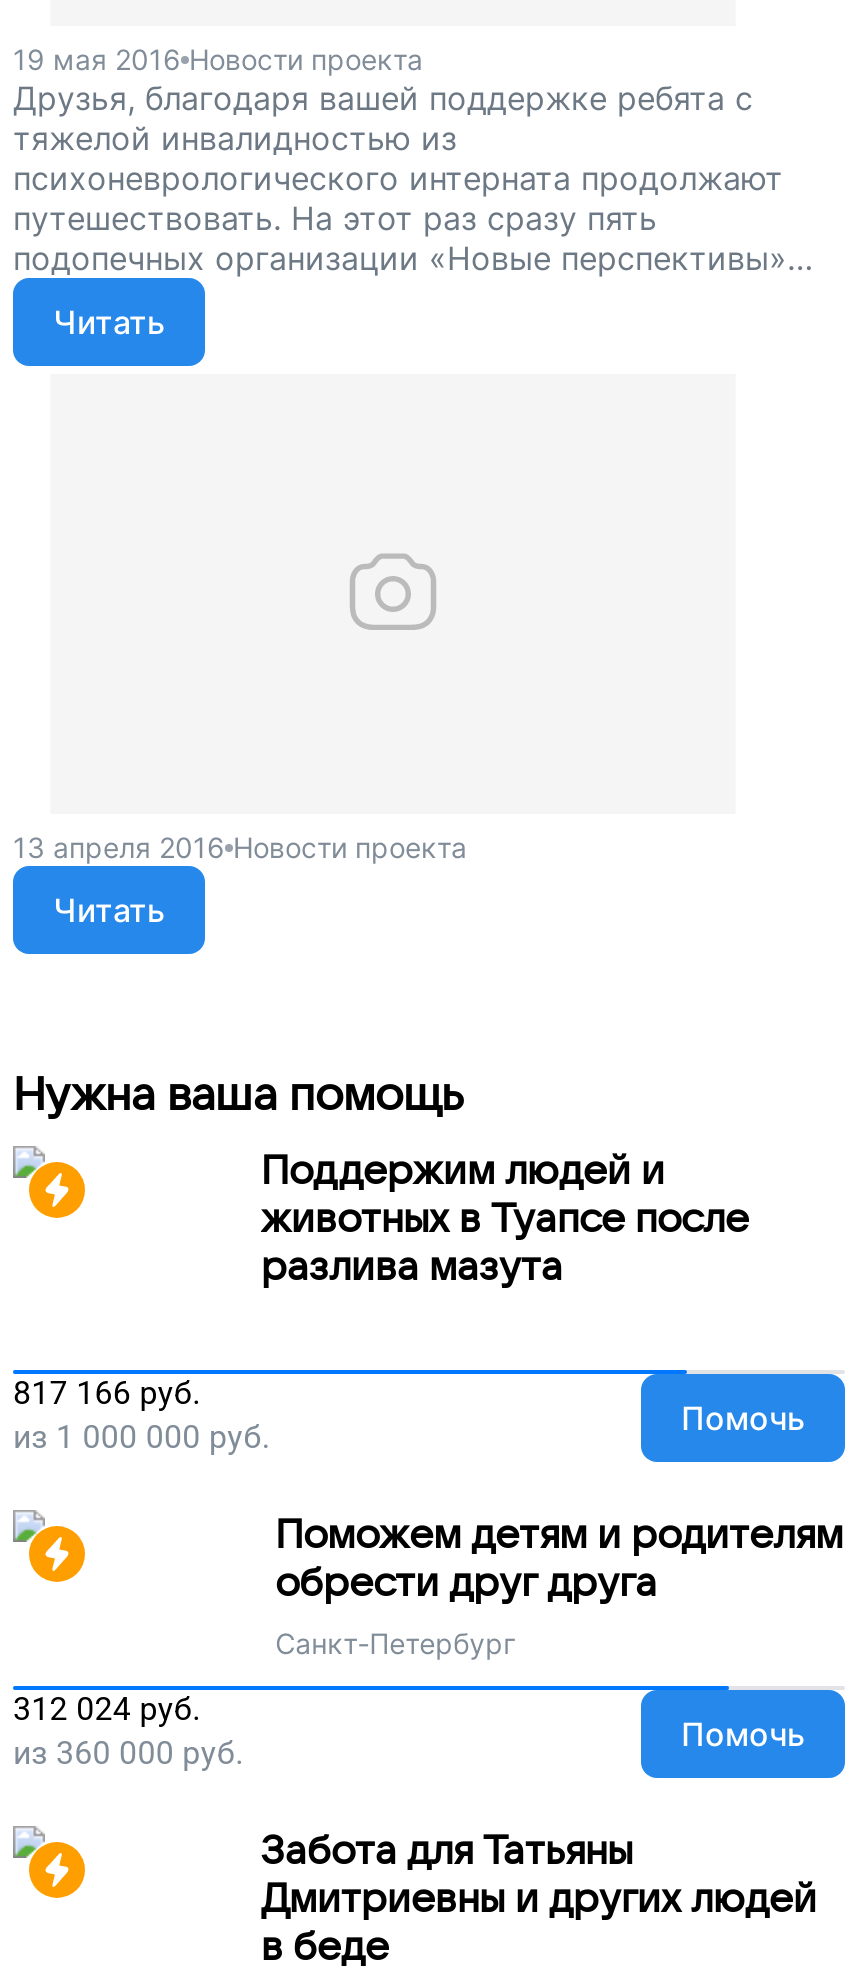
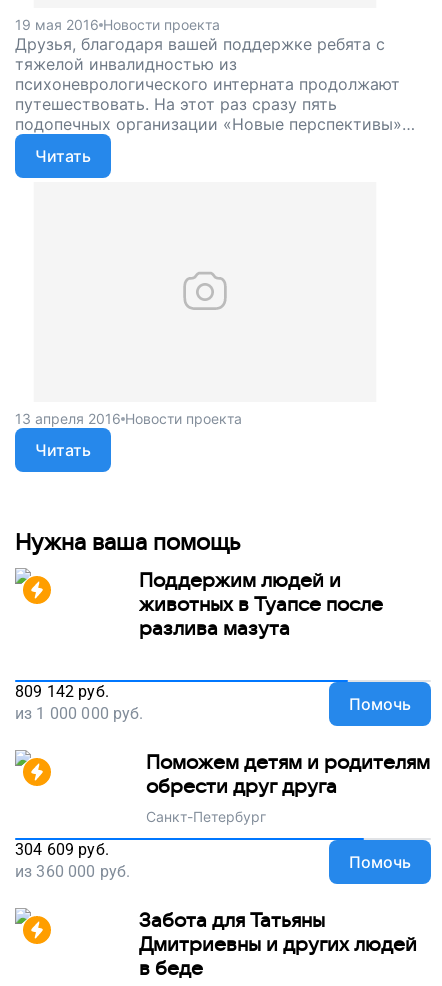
- 817 166 руб.
+ 809 142 руб.

- 312 024 руб.
+ 304 609 руб.
